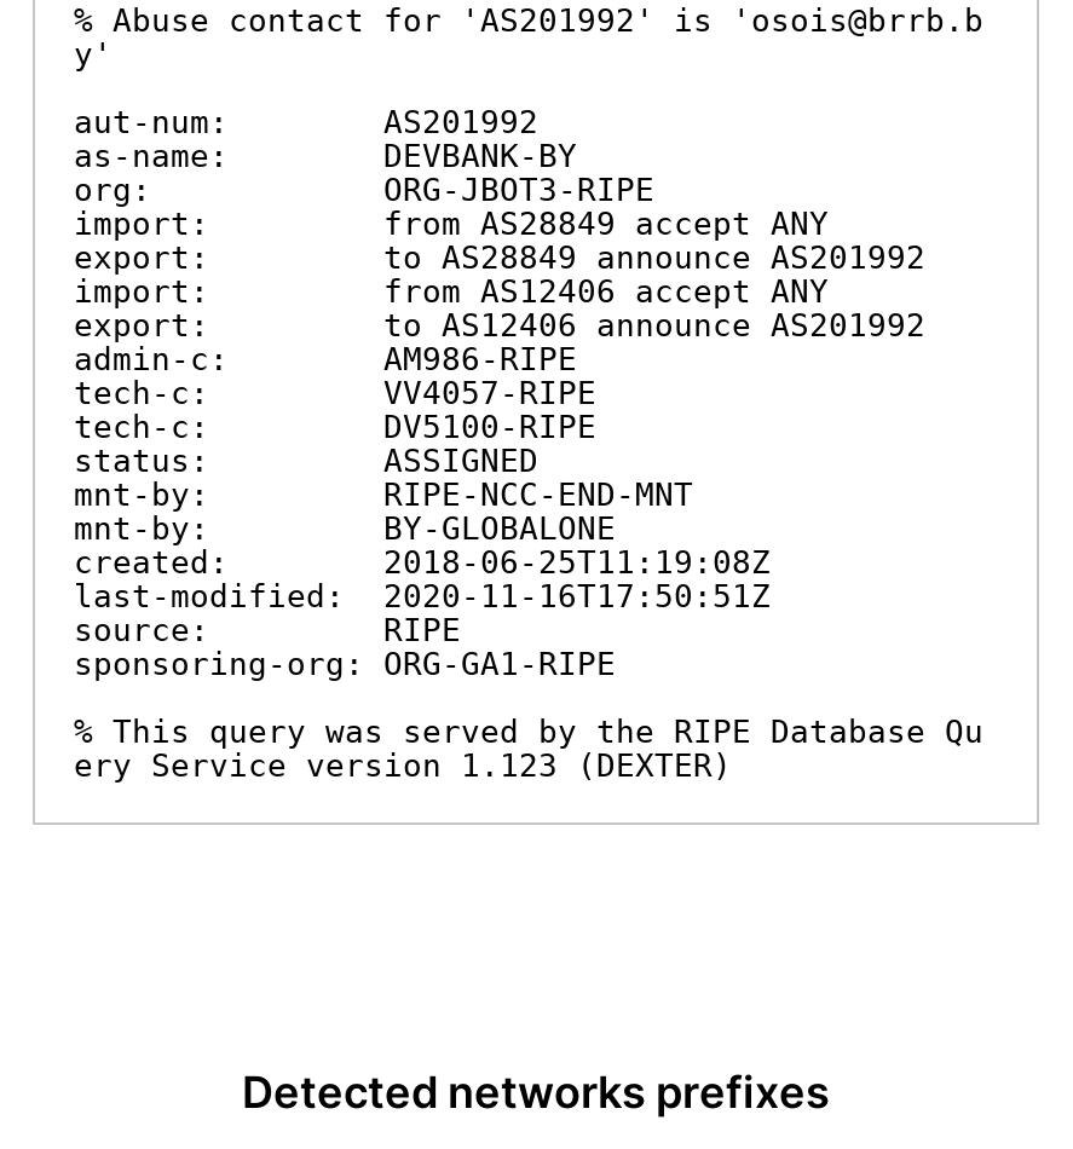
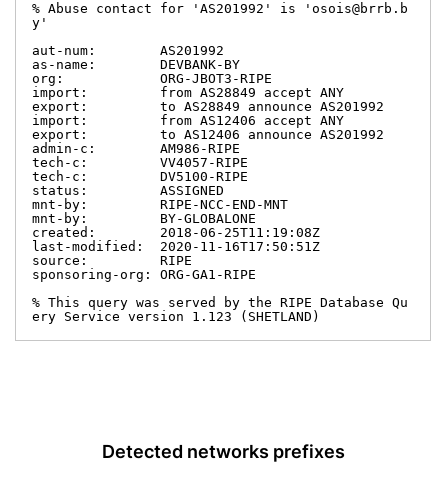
- ery Service version 1.123 (DEXTER)
+ ery Service version 1.123 (SHETLAND)
